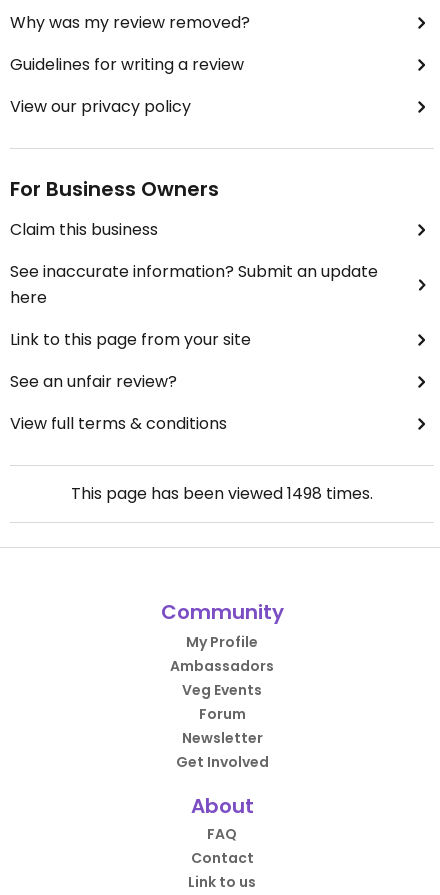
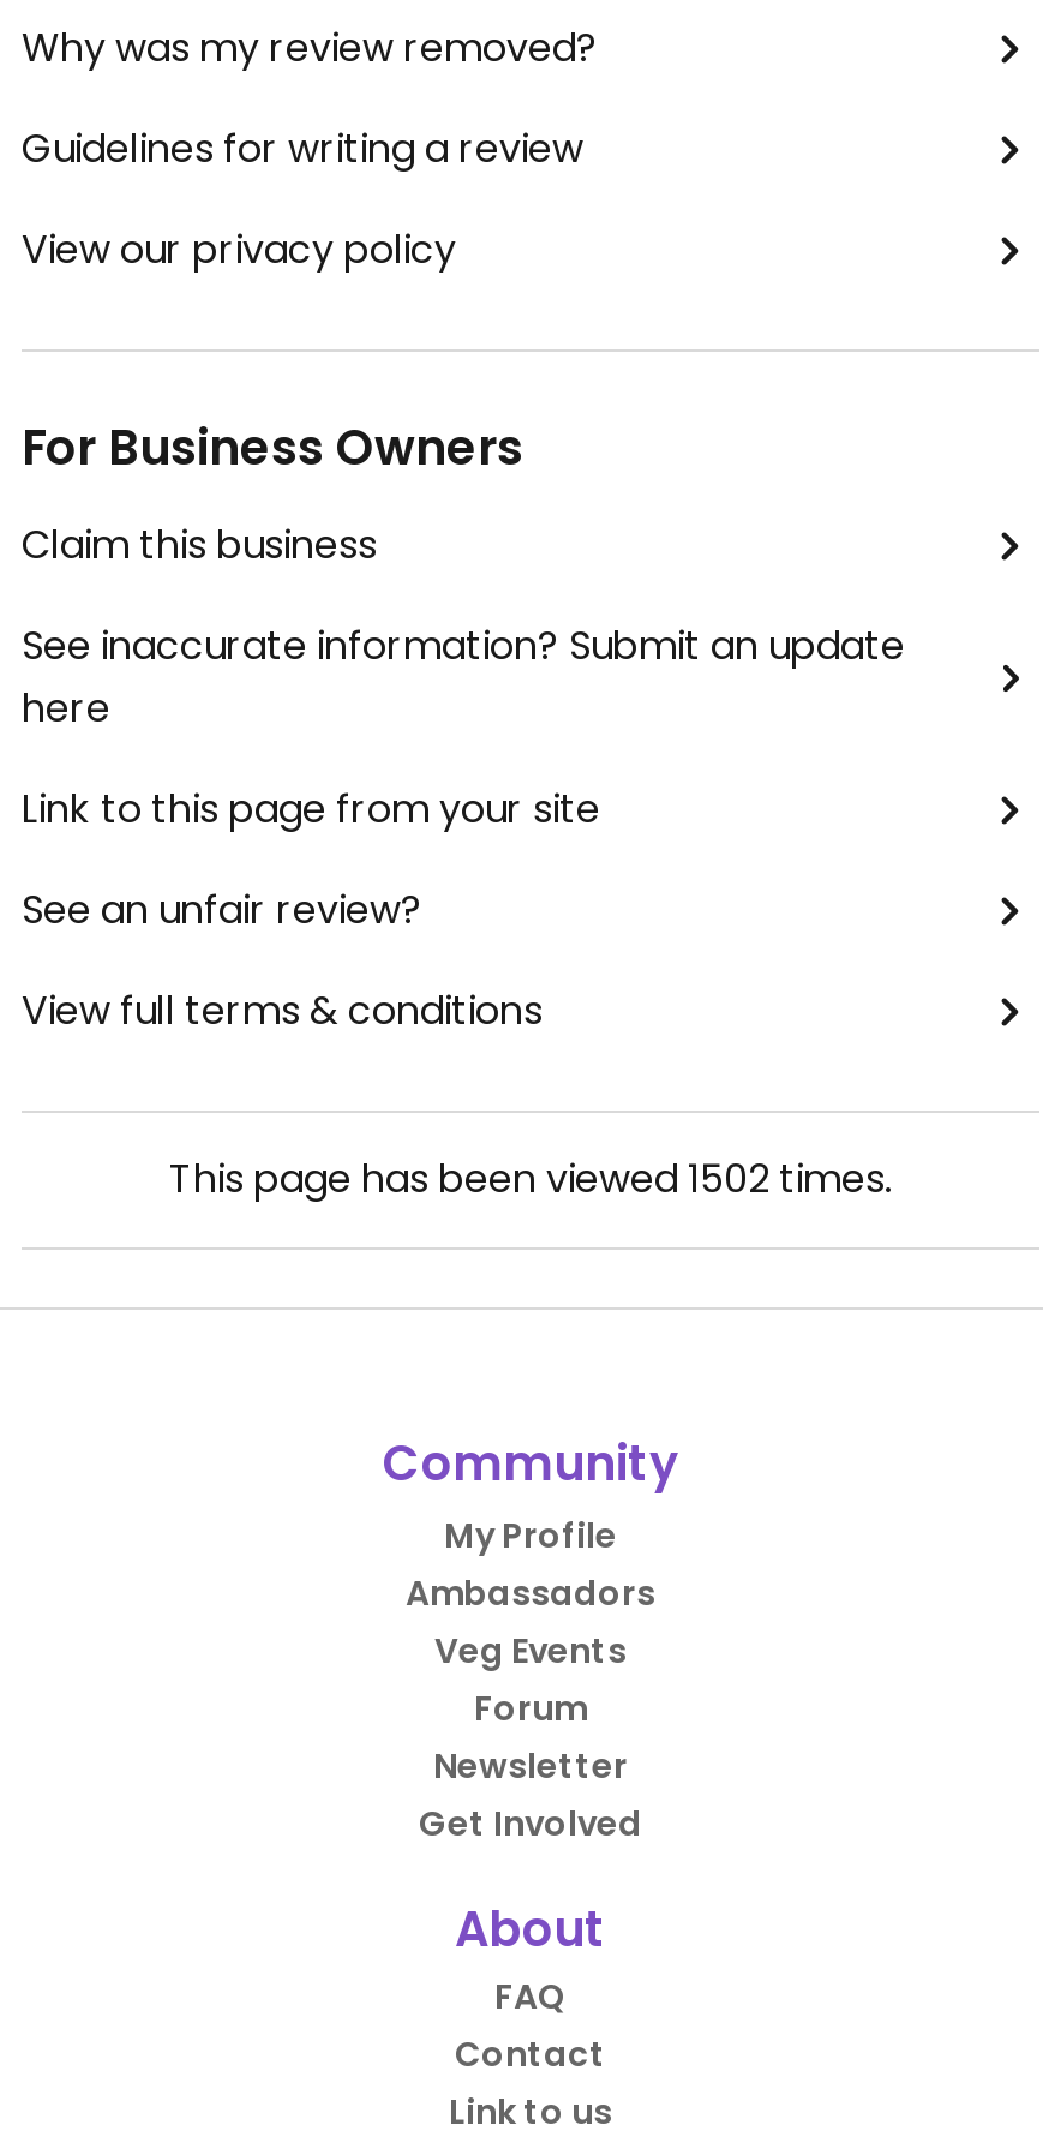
- This page has been viewed 1498 times.
+ This page has been viewed 1502 times.
